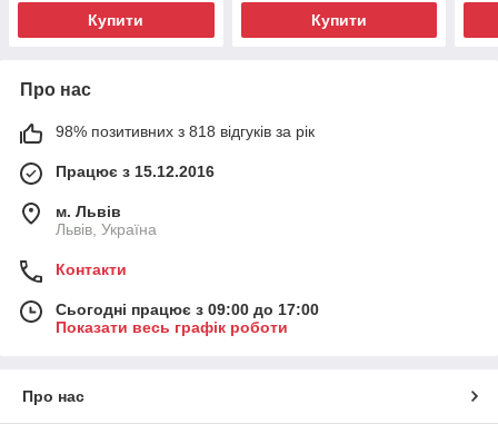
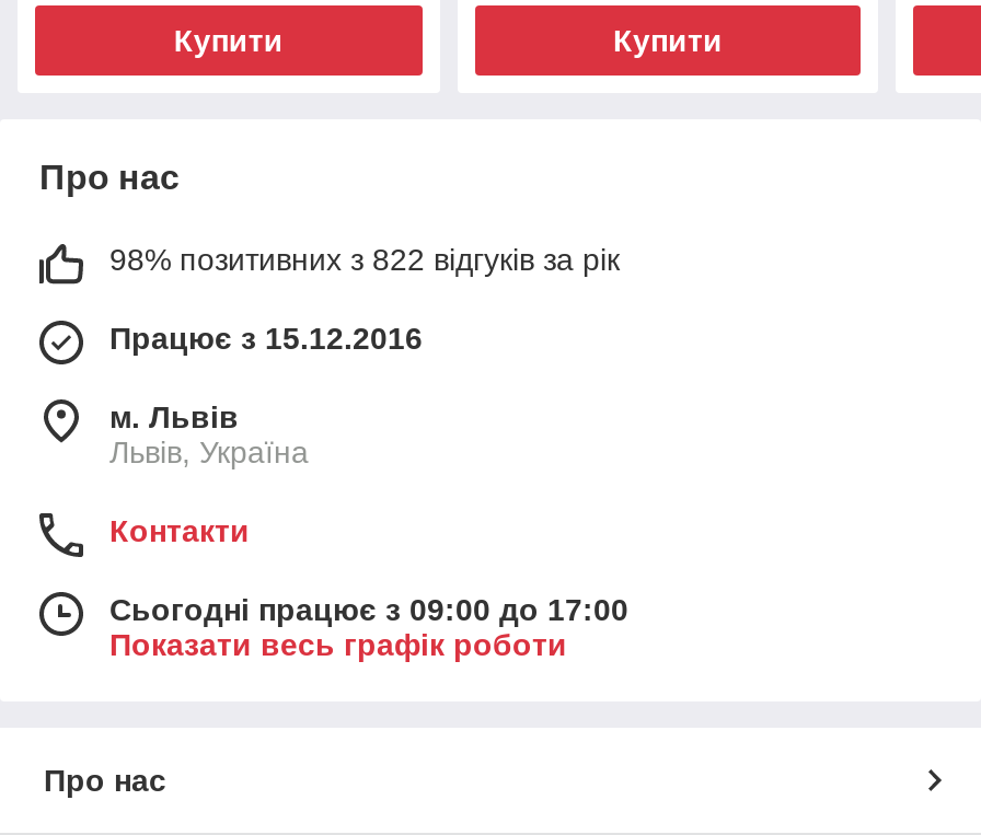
- 98% позитивних з 818 відгуків за рік
+ 98% позитивних з 822 відгуків за рік
